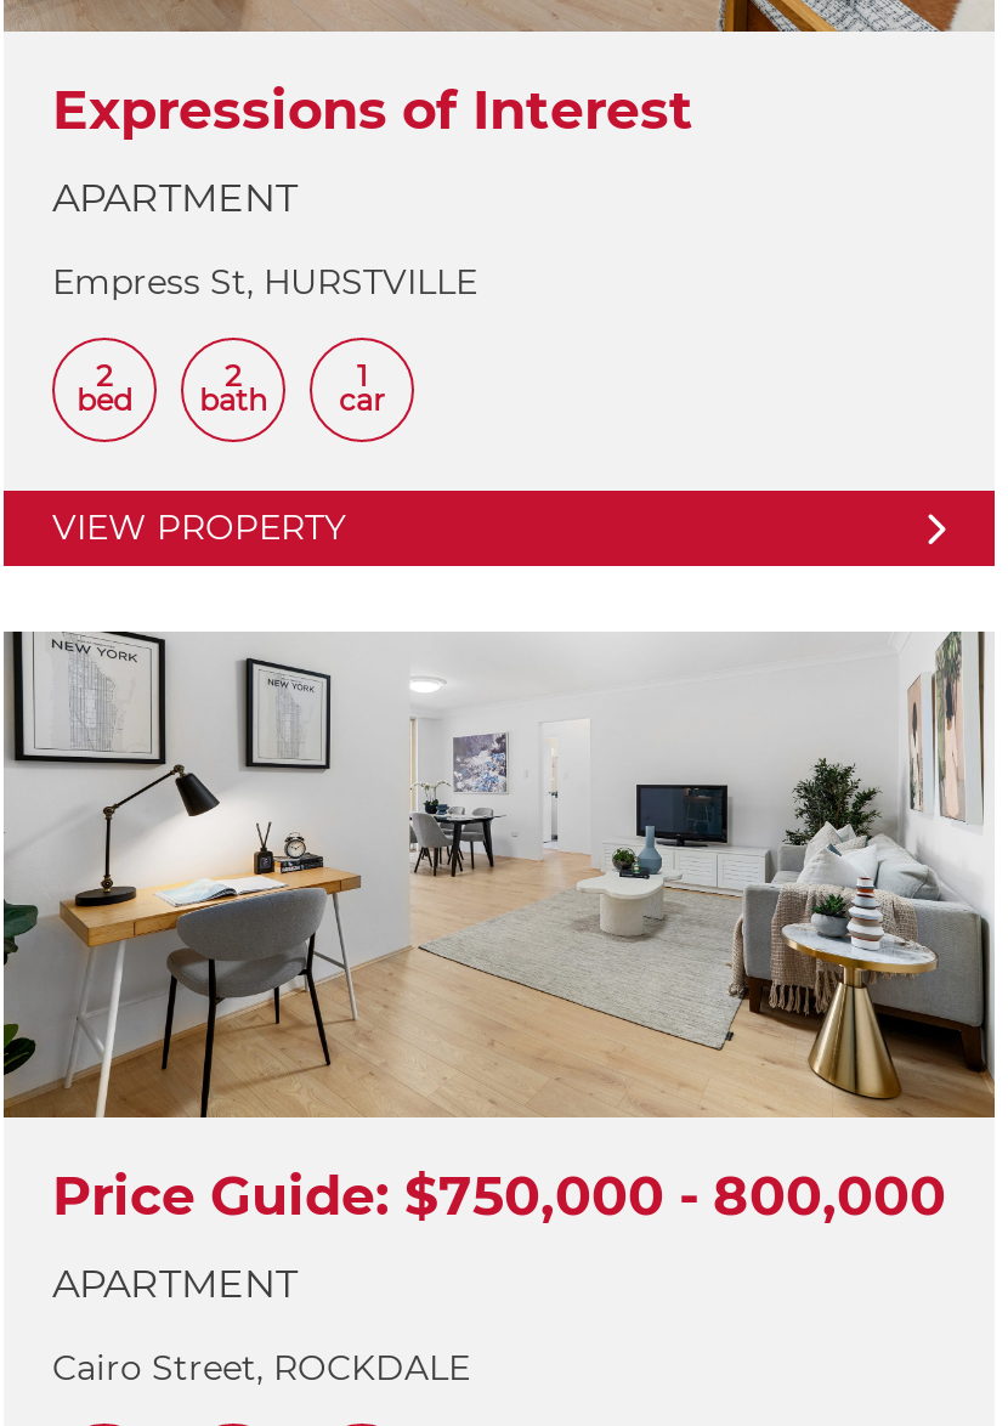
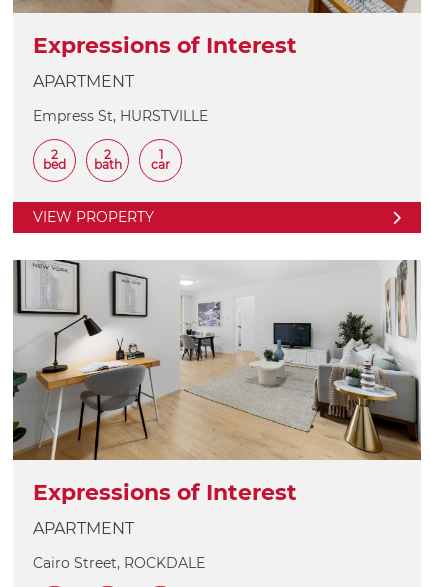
- Price Guide: $750,000 - 800,000
+ Expressions of Interest
